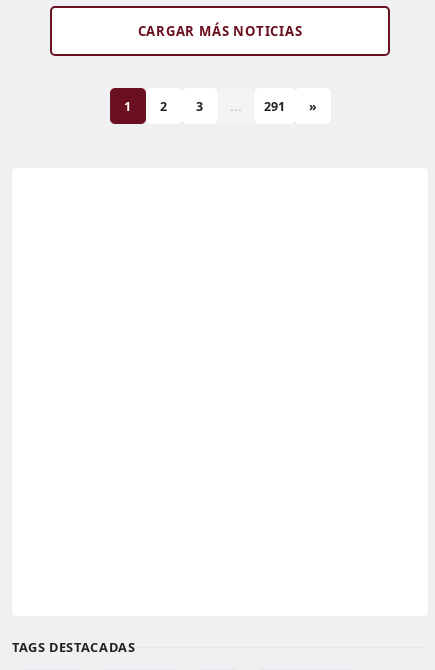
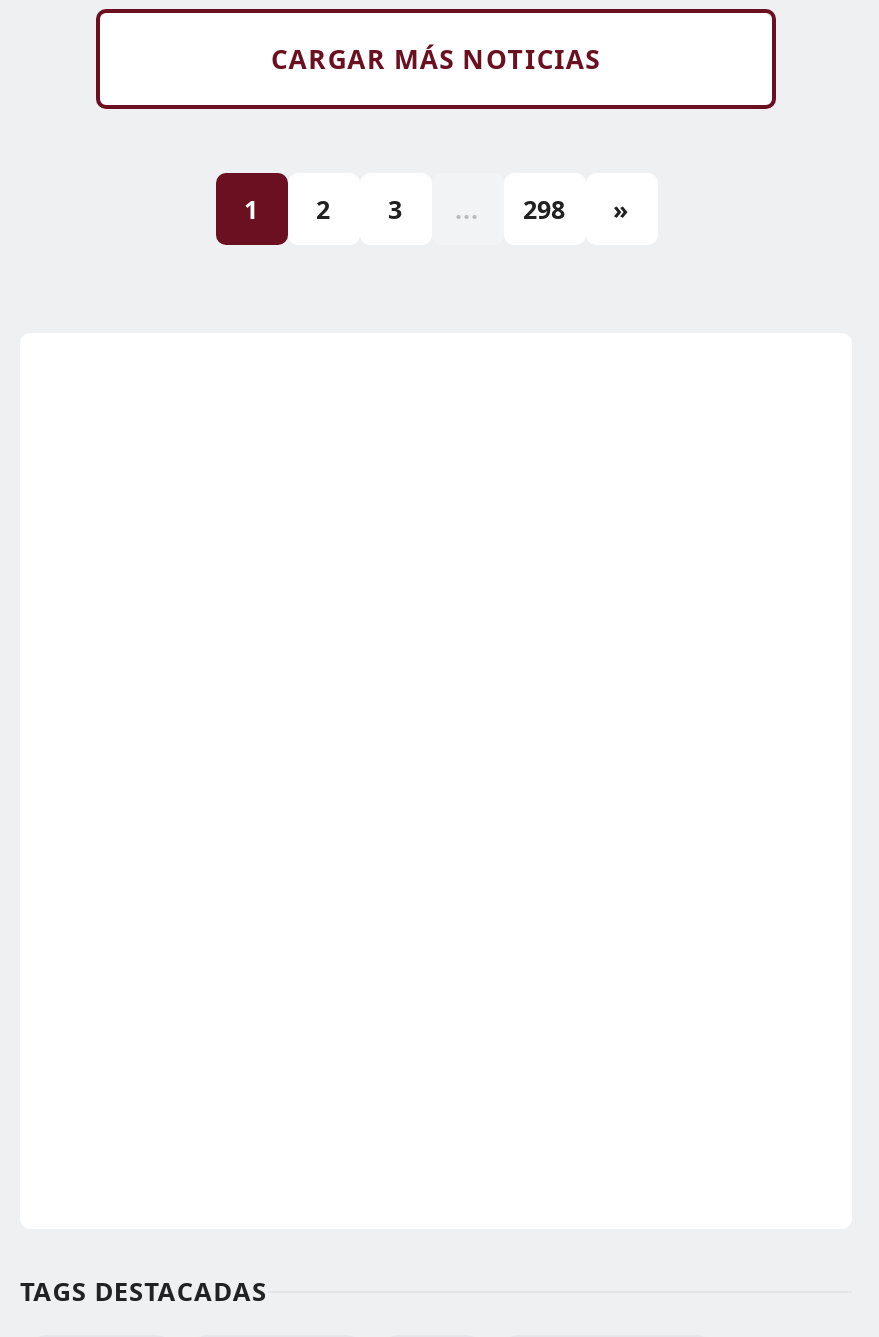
- 291
+ 298
